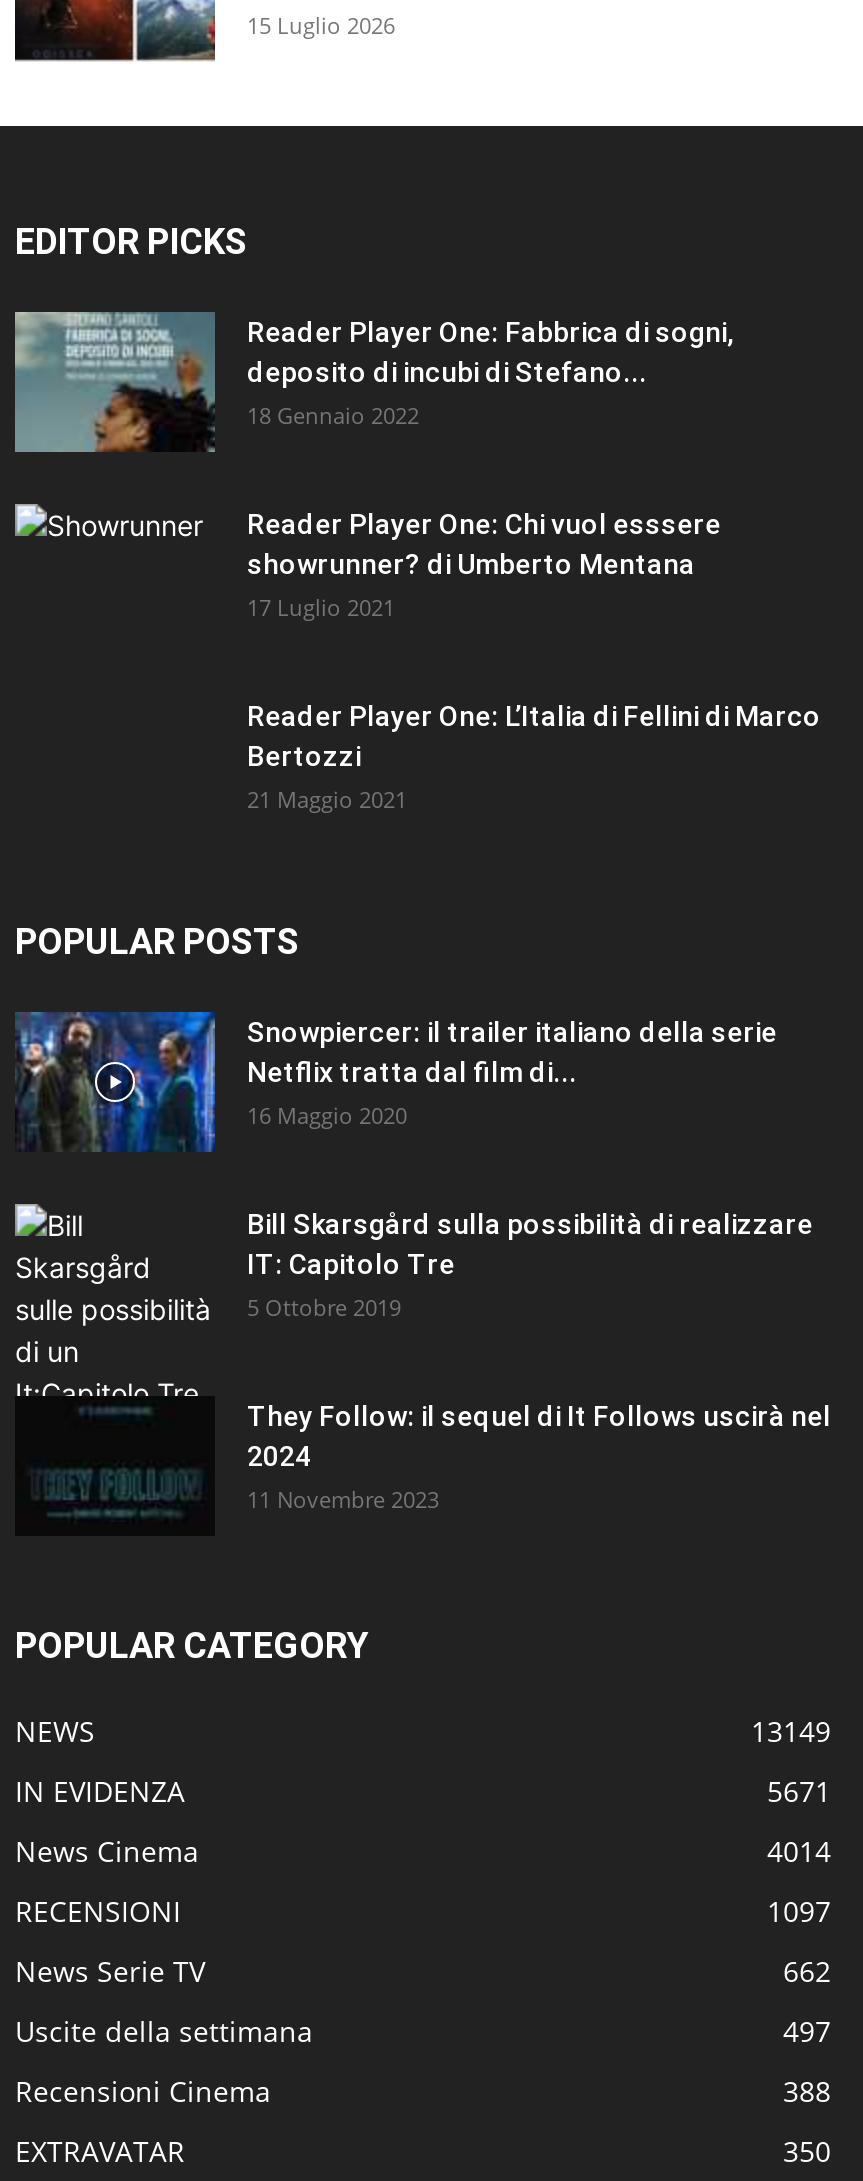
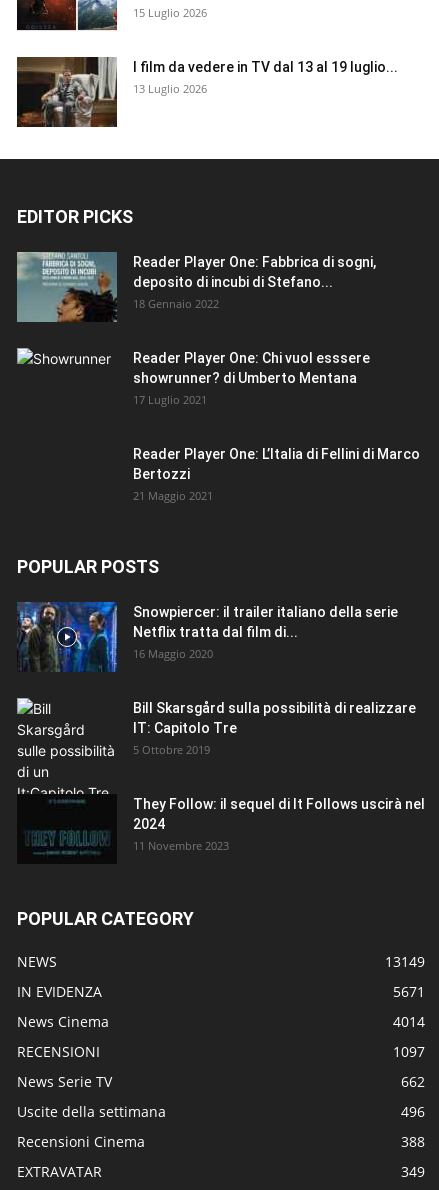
+ [image]
+ I film da vedere in TV dal 13 al 19 luglio...
+ 13 Luglio 2026

- 497
+ 496

- 350
+ 349
